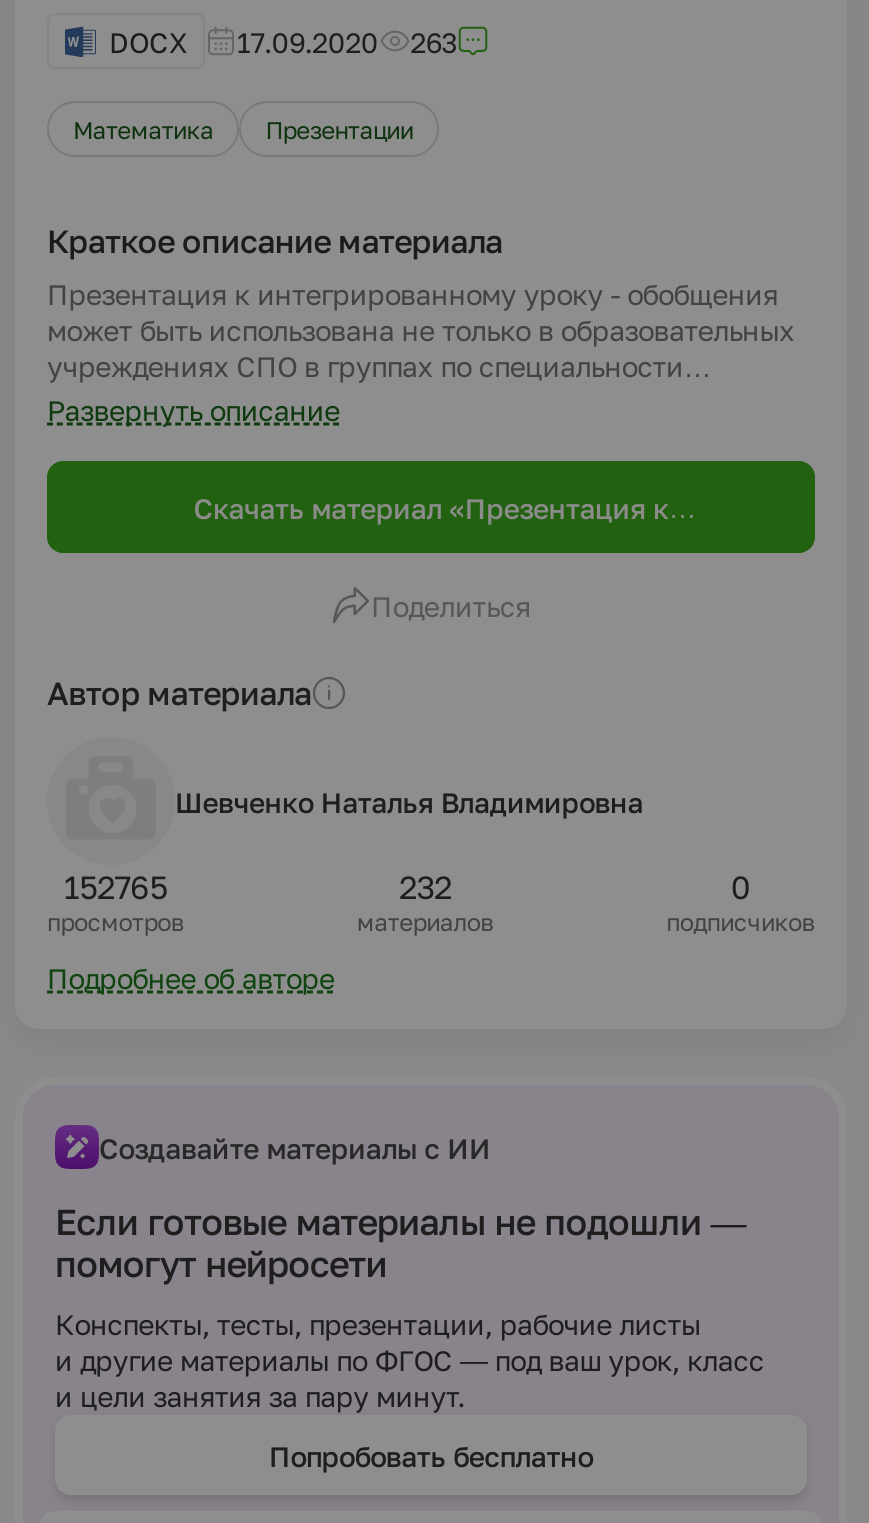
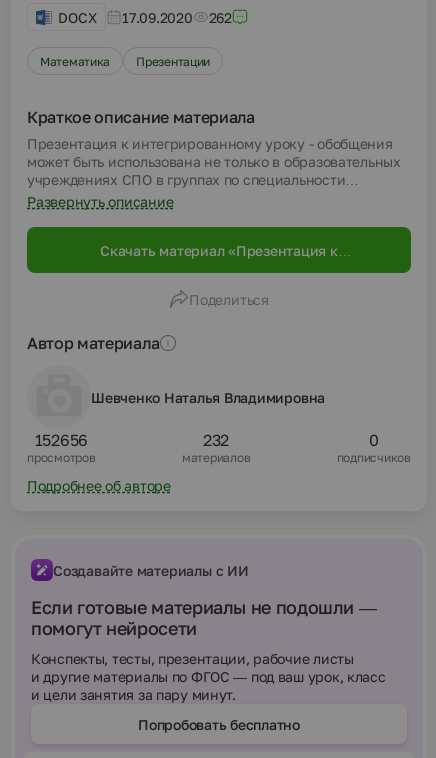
- DOCX 17.09.2020 263
+ DOCX 17.09.2020 262

- 152765
+ 152656
